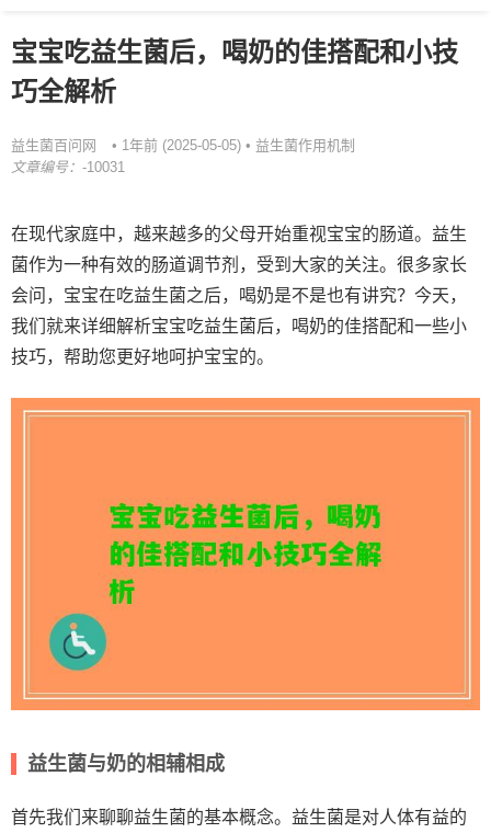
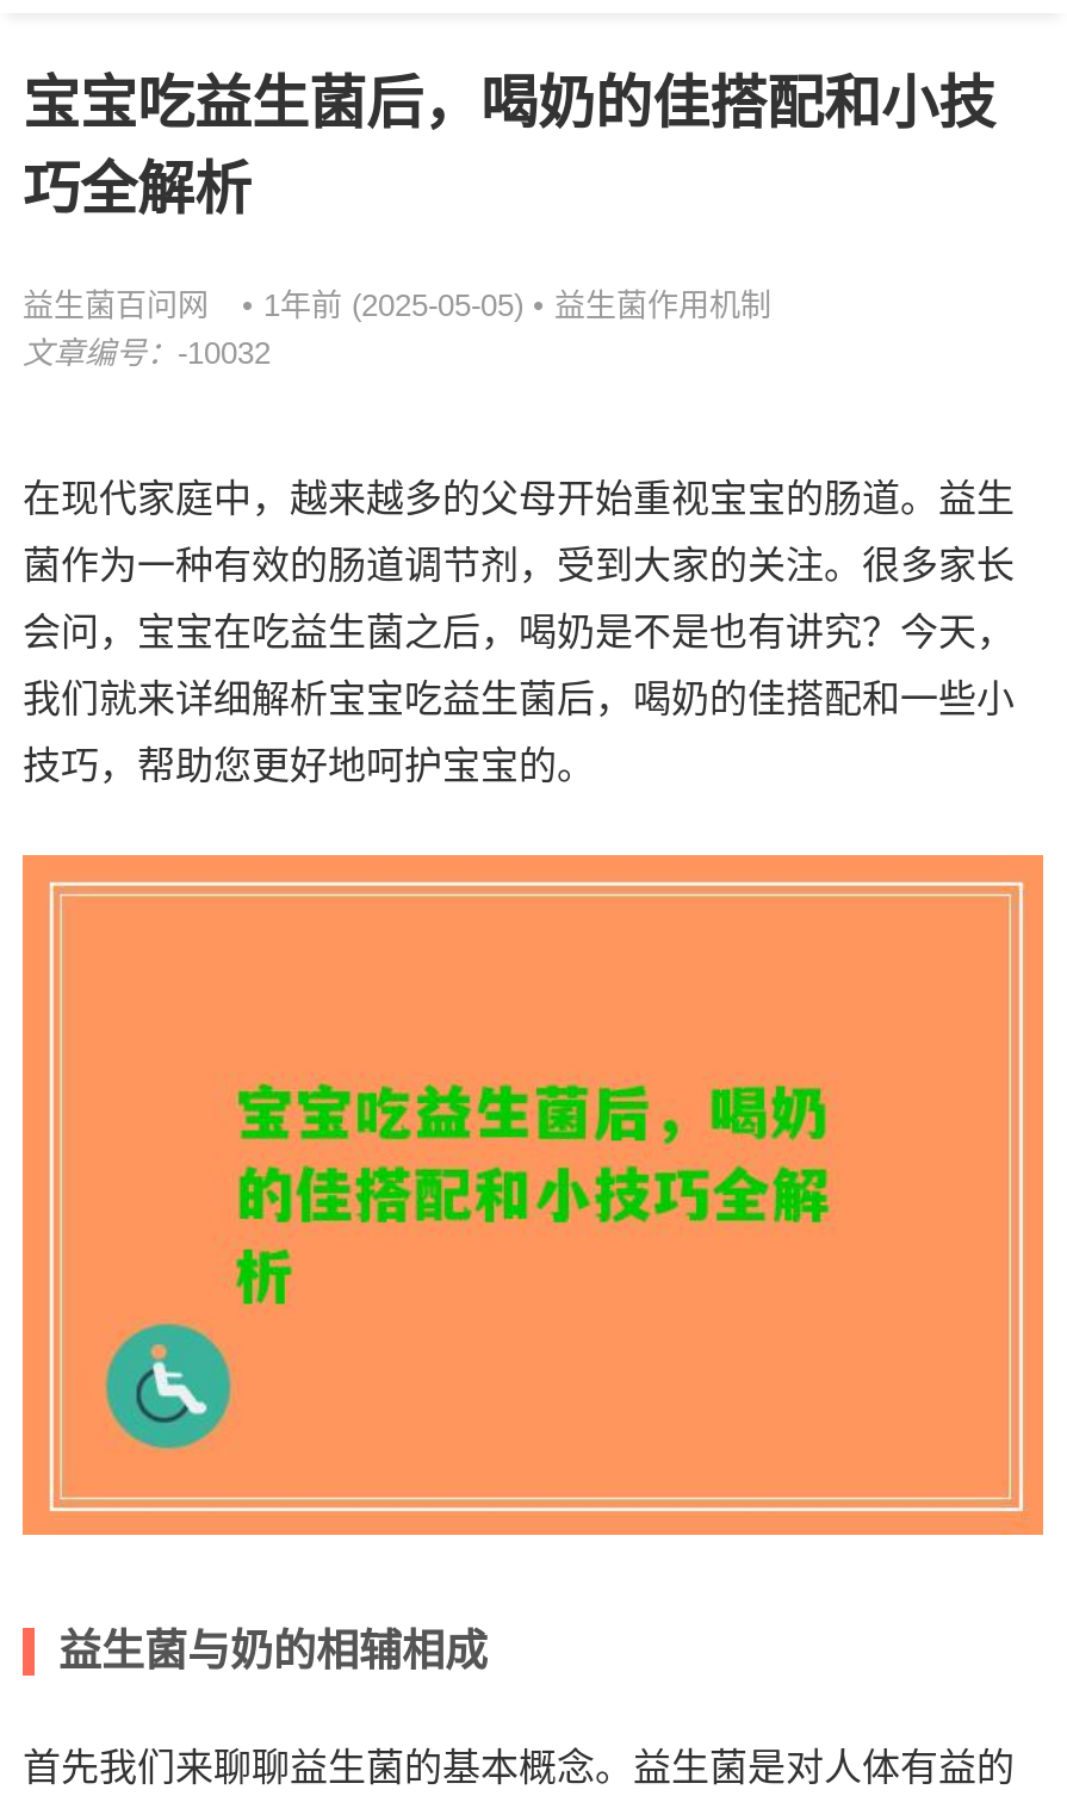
- 文章编号：-10031
+ 文章编号：-10032
